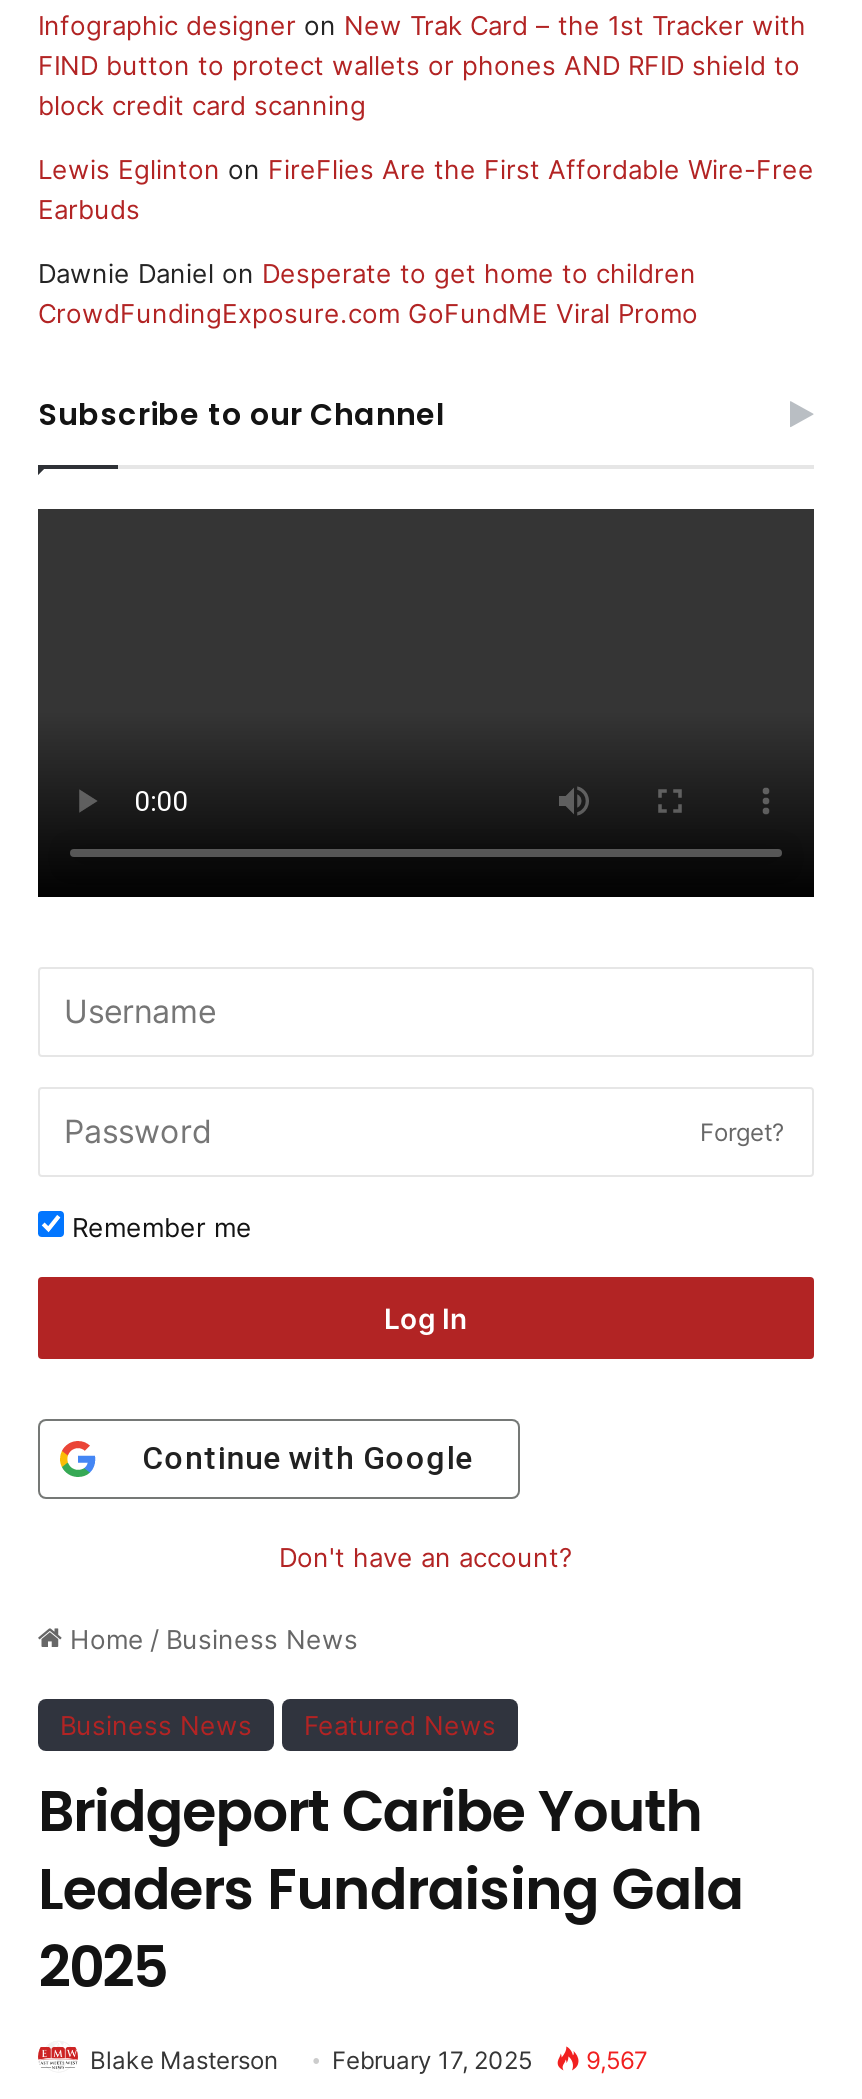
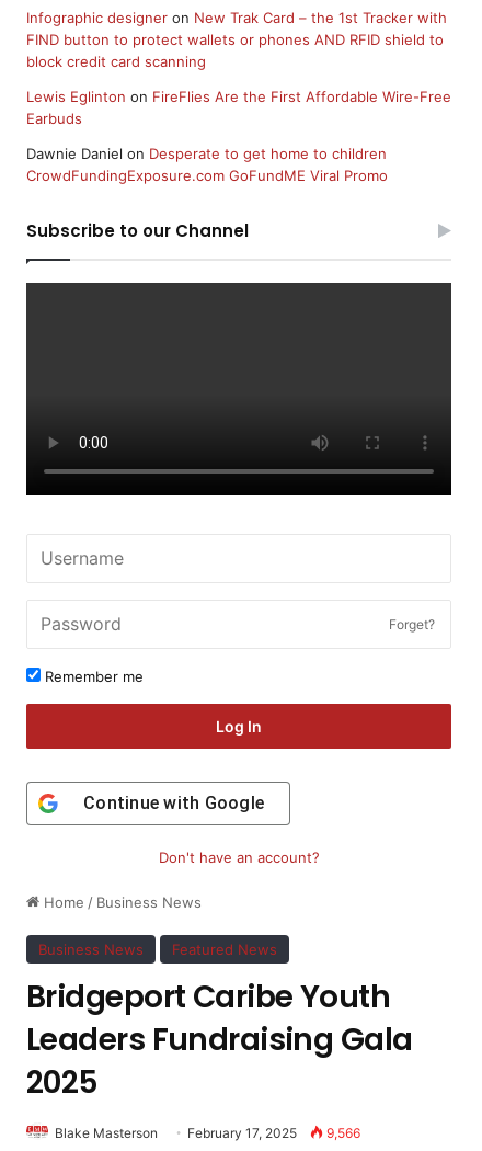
- Blake Masterson February 17, 2025 9,567
+ Blake Masterson February 17, 2025 9,566
